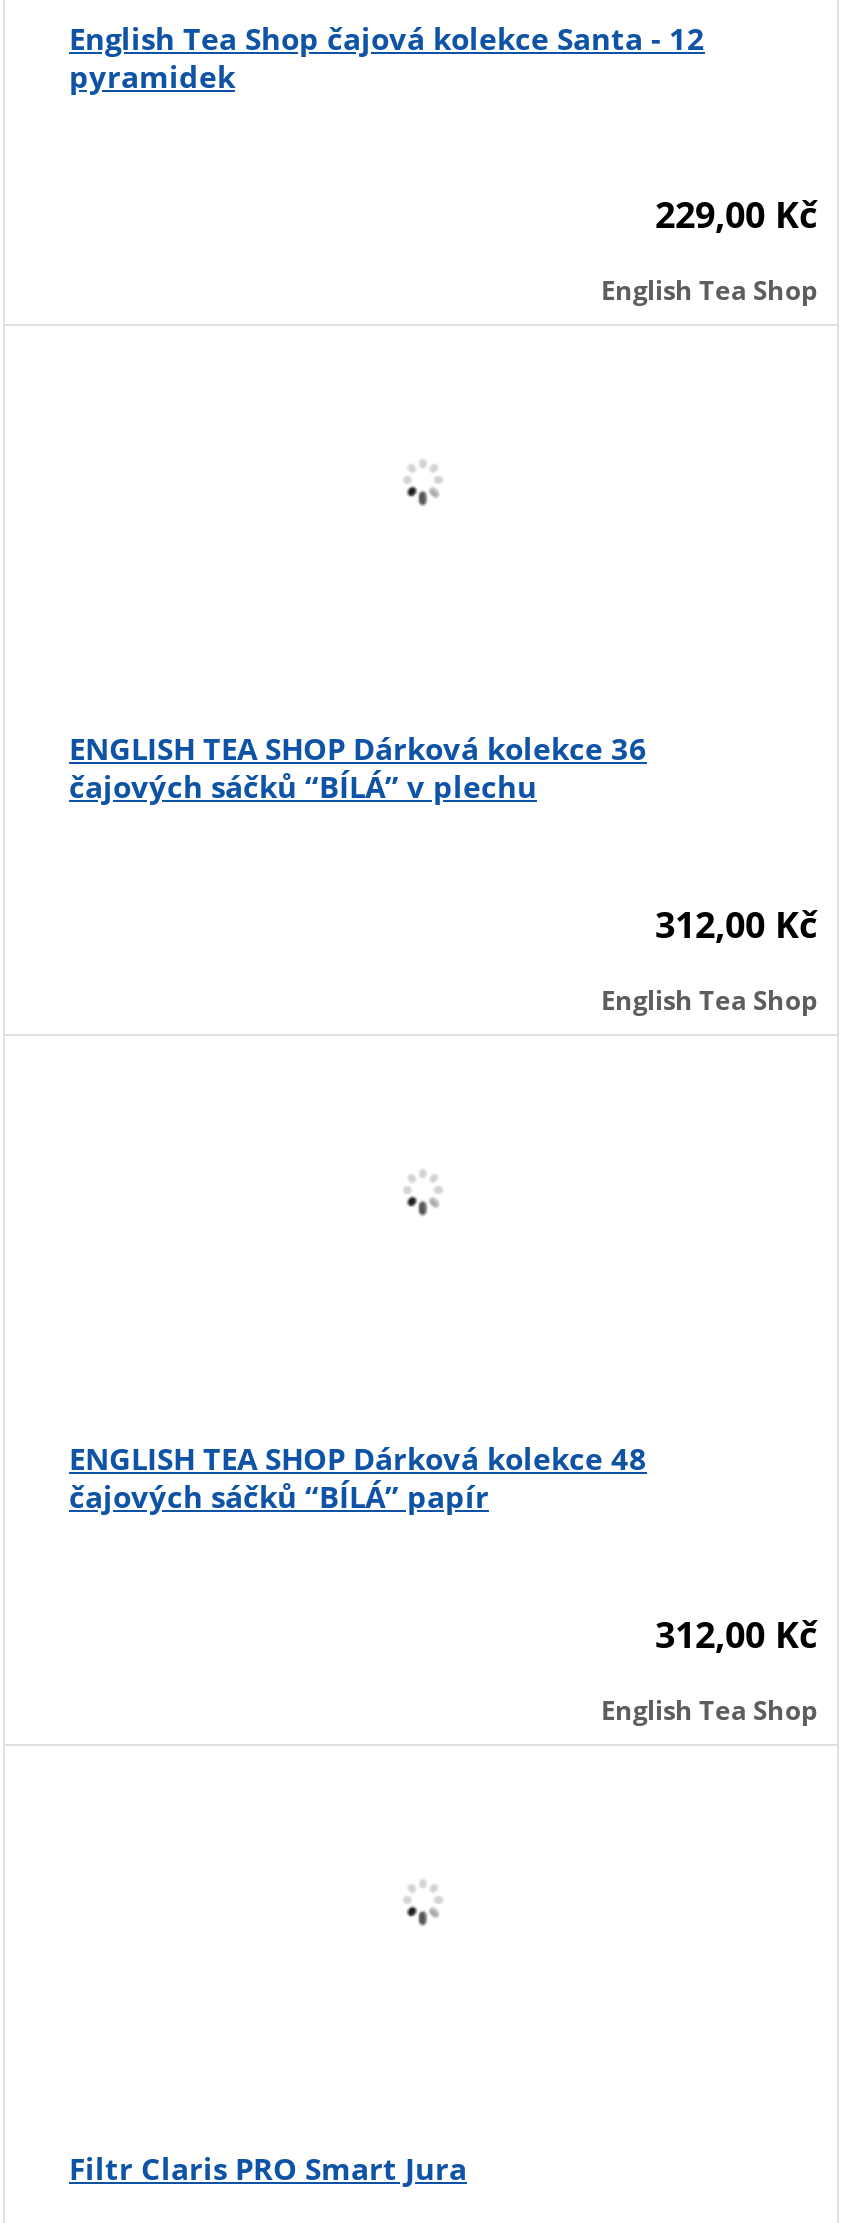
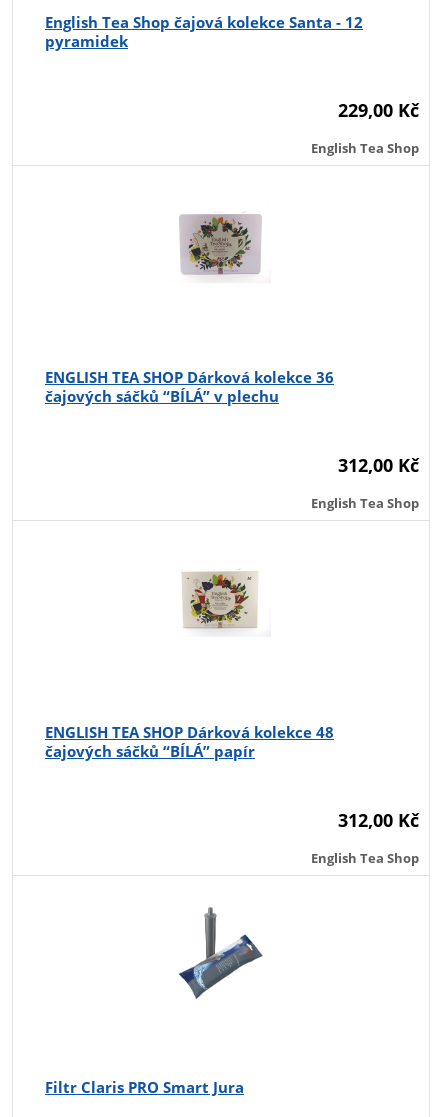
+ [image]

+ [image]

+ [image]
